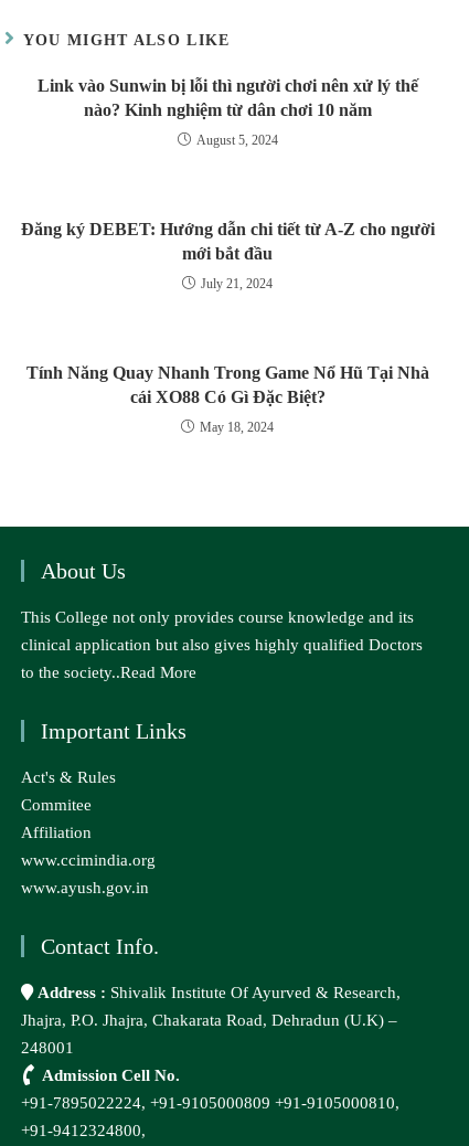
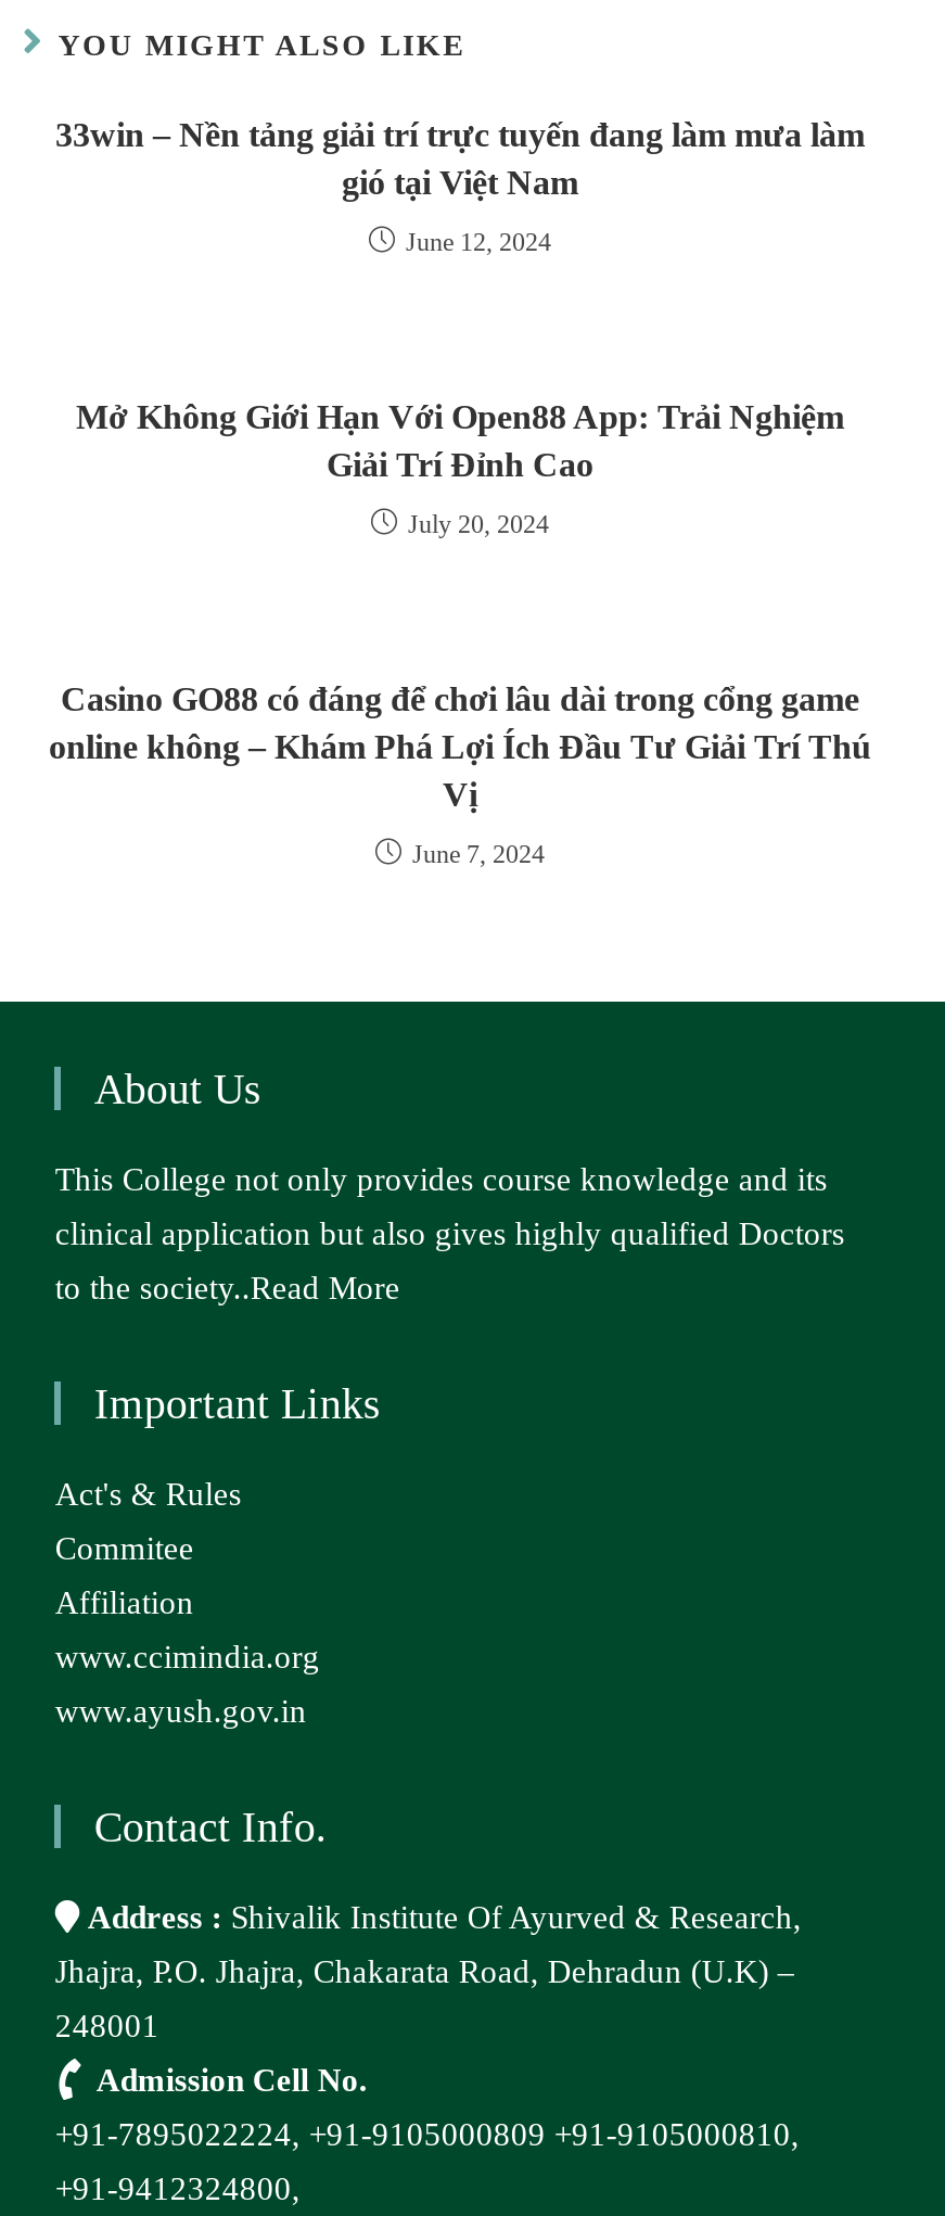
- Link vào Sunwin bị lỗi thì người chơi nên xử lý thế
- nào? Kinh nghiệm từ dân chơi 10 năm
+ 33win – Nền tảng giải trí trực tuyến đang làm mưa làm
+ gió tại Việt Nam

- August 5, 2024
+ June 12, 2024

- Đăng ký DEBET: Hướng dẫn chi tiết từ A-Z cho người
- mới bắt đầu
+ Mở Không Giới Hạn Với Open88 App: Trải Nghiệm
+ Giải Trí Đỉnh Cao

- July 21, 2024
+ July 20, 2024

- Tính Năng Quay Nhanh Trong Game Nổ Hũ Tại Nhà
- cái XO88 Có Gì Đặc Biệt?
+ Casino GO88 có đáng để chơi lâu dài trong cổng game
+ online không – Khám Phá Lợi Ích Đầu Tư Giải Trí Thú
+ Vị

- May 18, 2024
+ June 7, 2024
